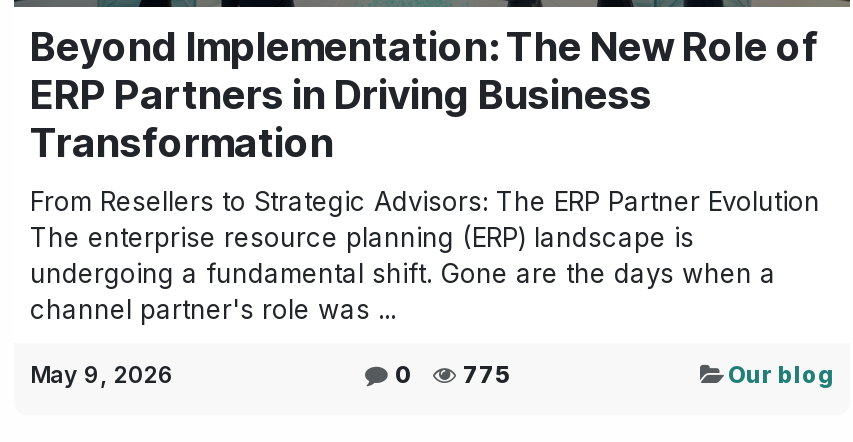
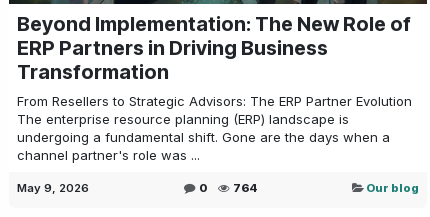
- 0 775
+ 0 764
